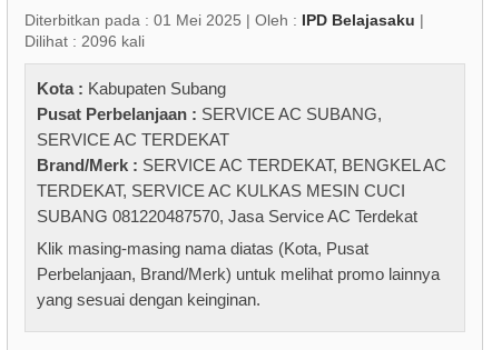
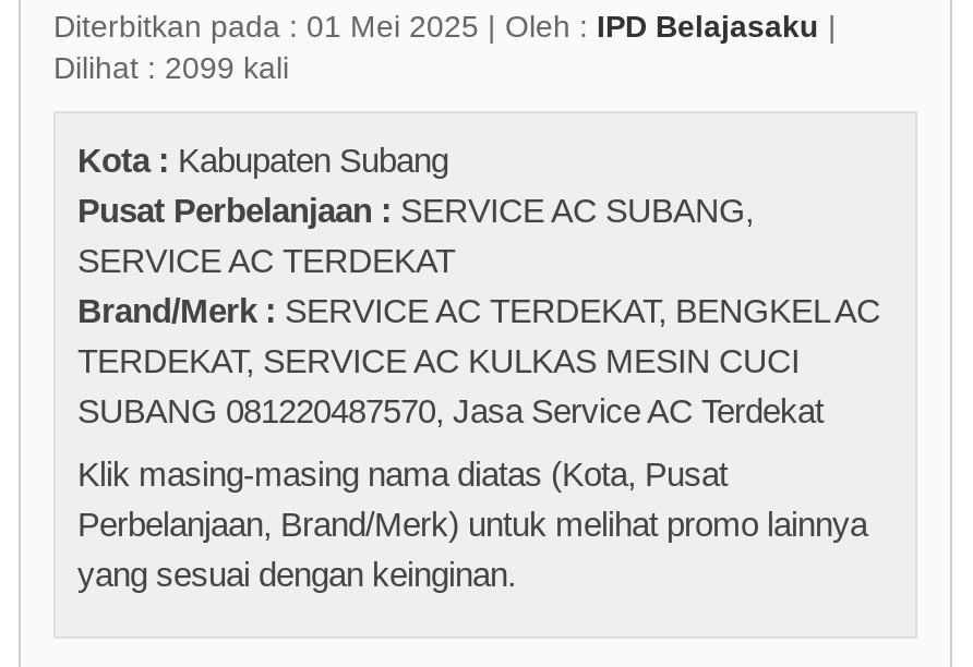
- Dilihat : 2096 kali
+ Dilihat : 2099 kali
